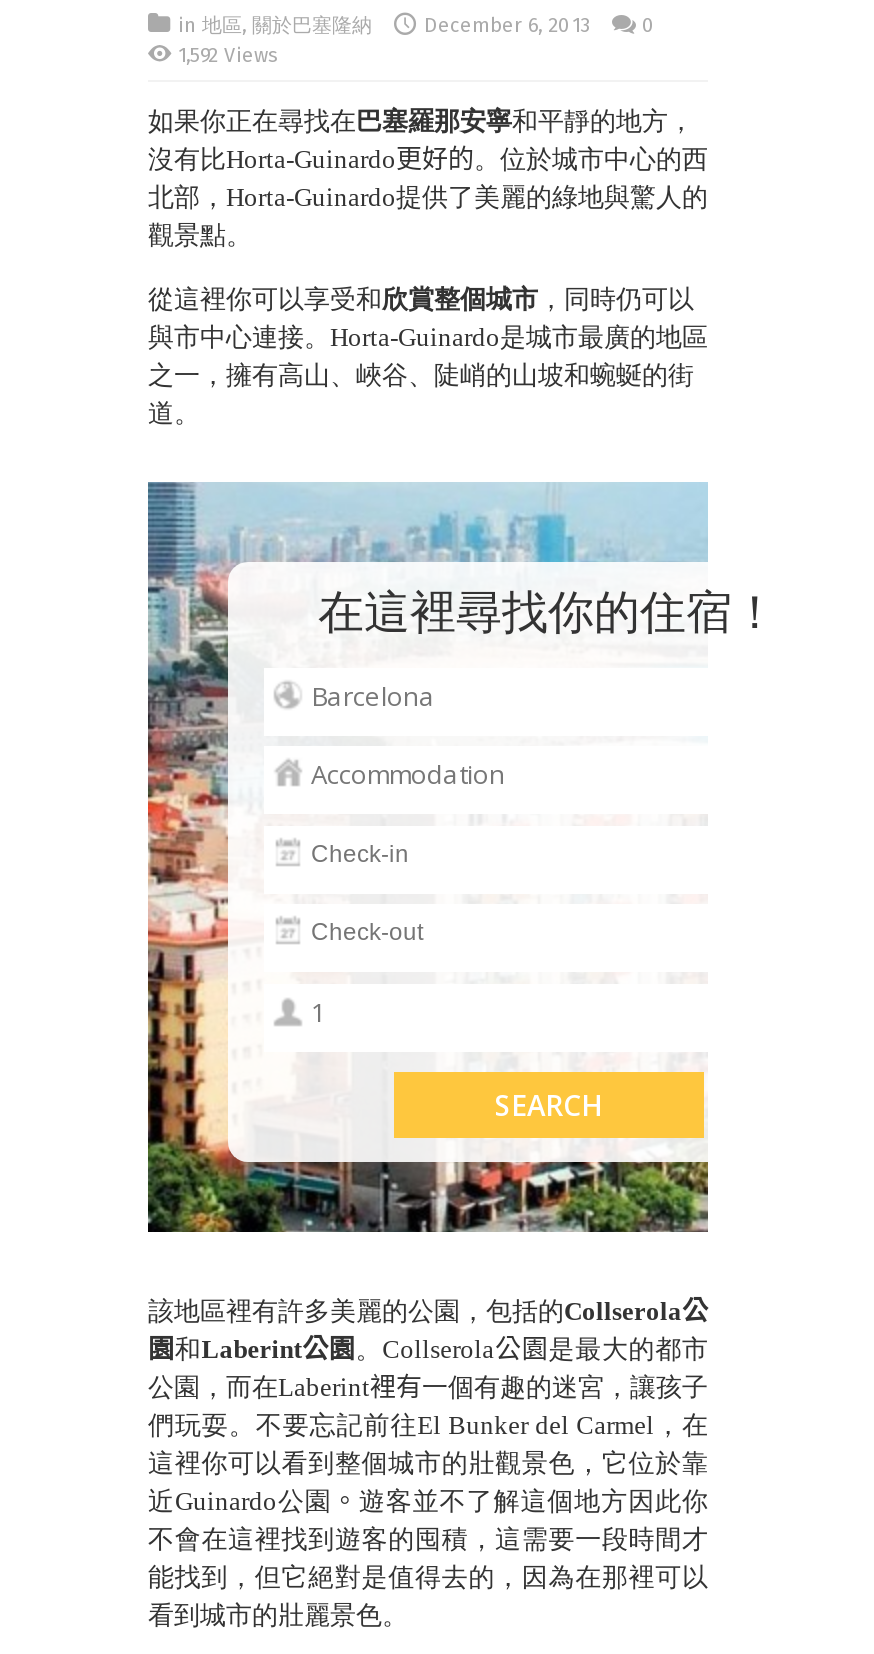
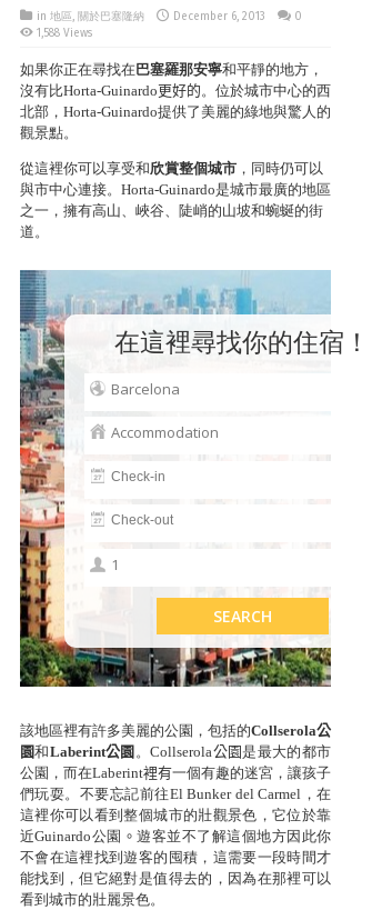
- 1,592 Views
+ 1,588 Views
